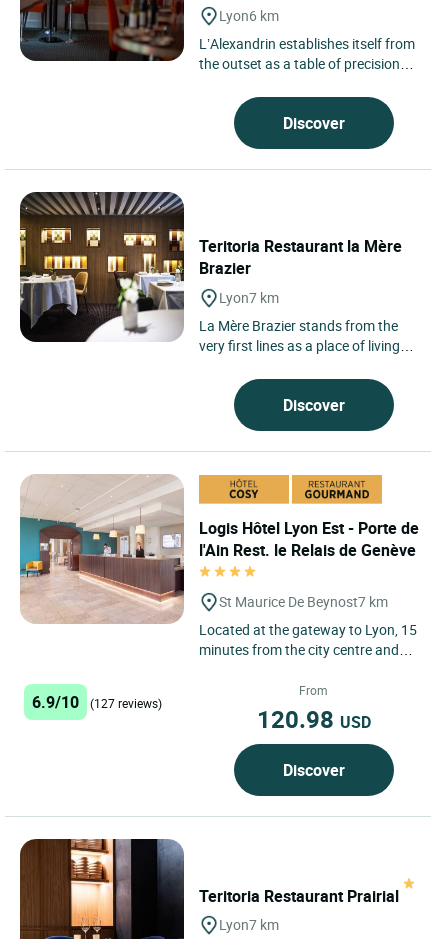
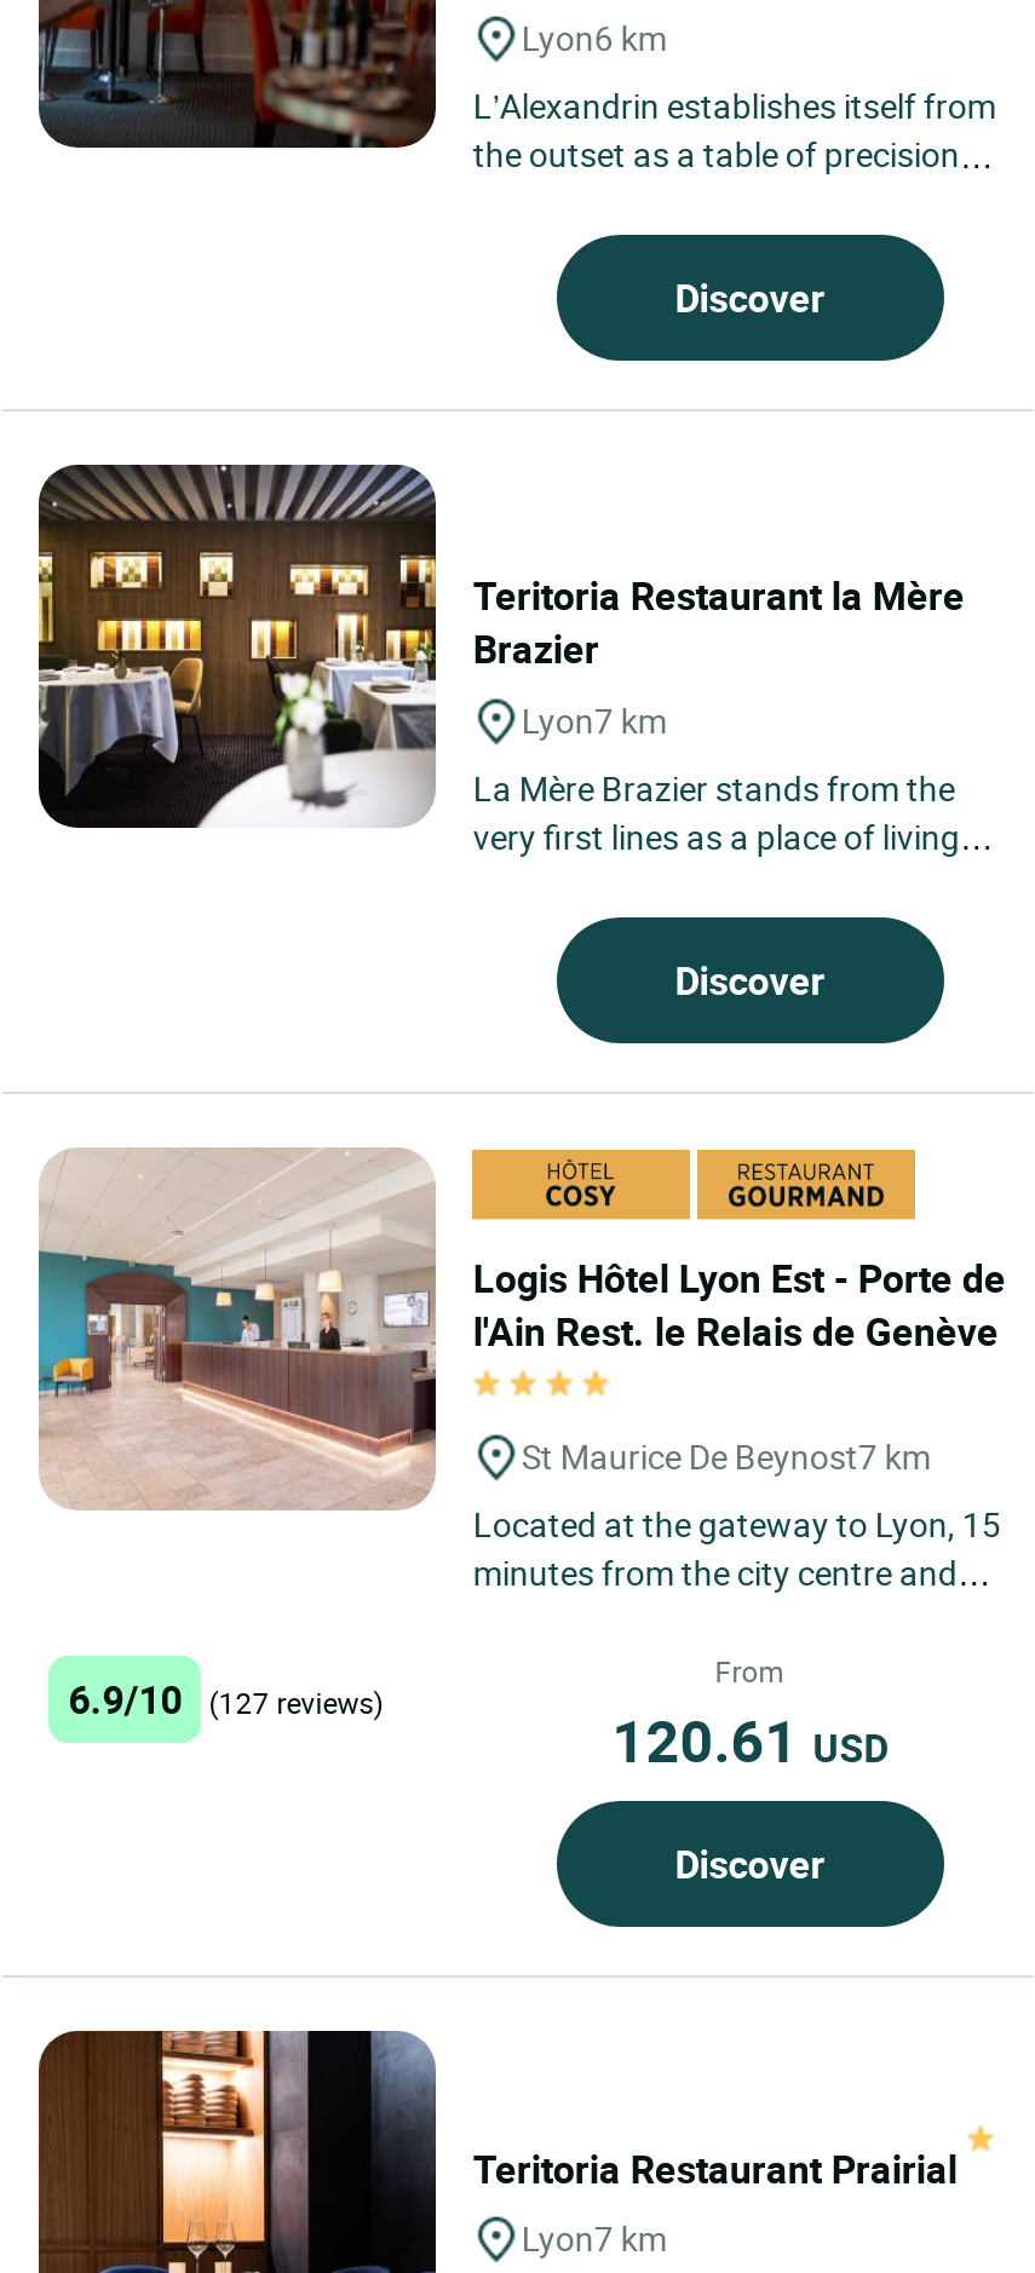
- 120.98 USD
+ 120.61 USD
